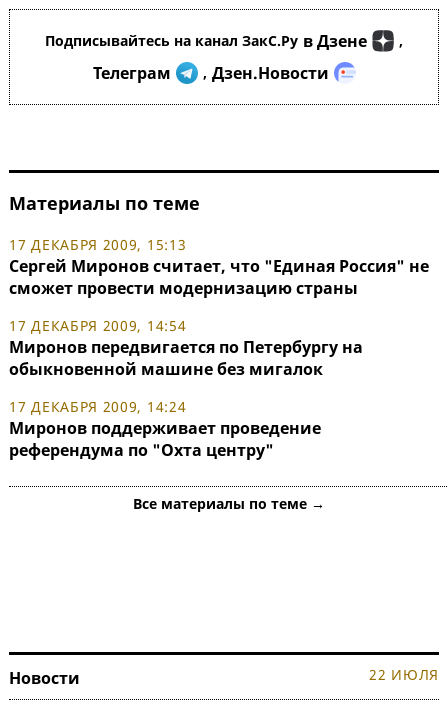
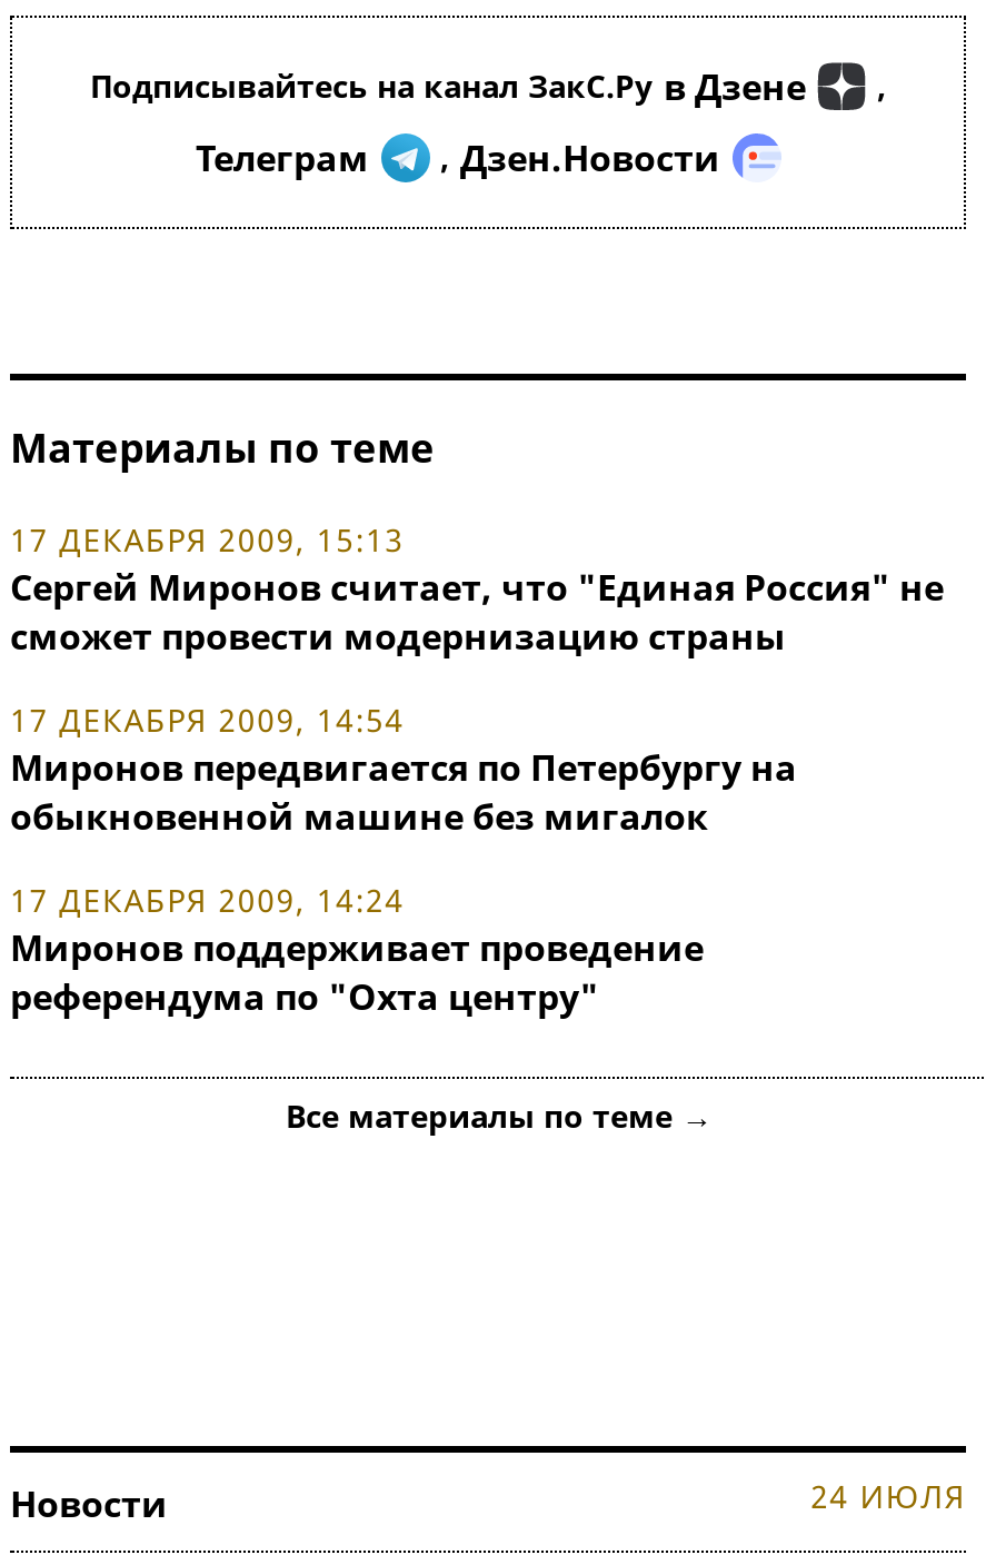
- 22 ИЮЛЯ
+ 24 ИЮЛЯ
